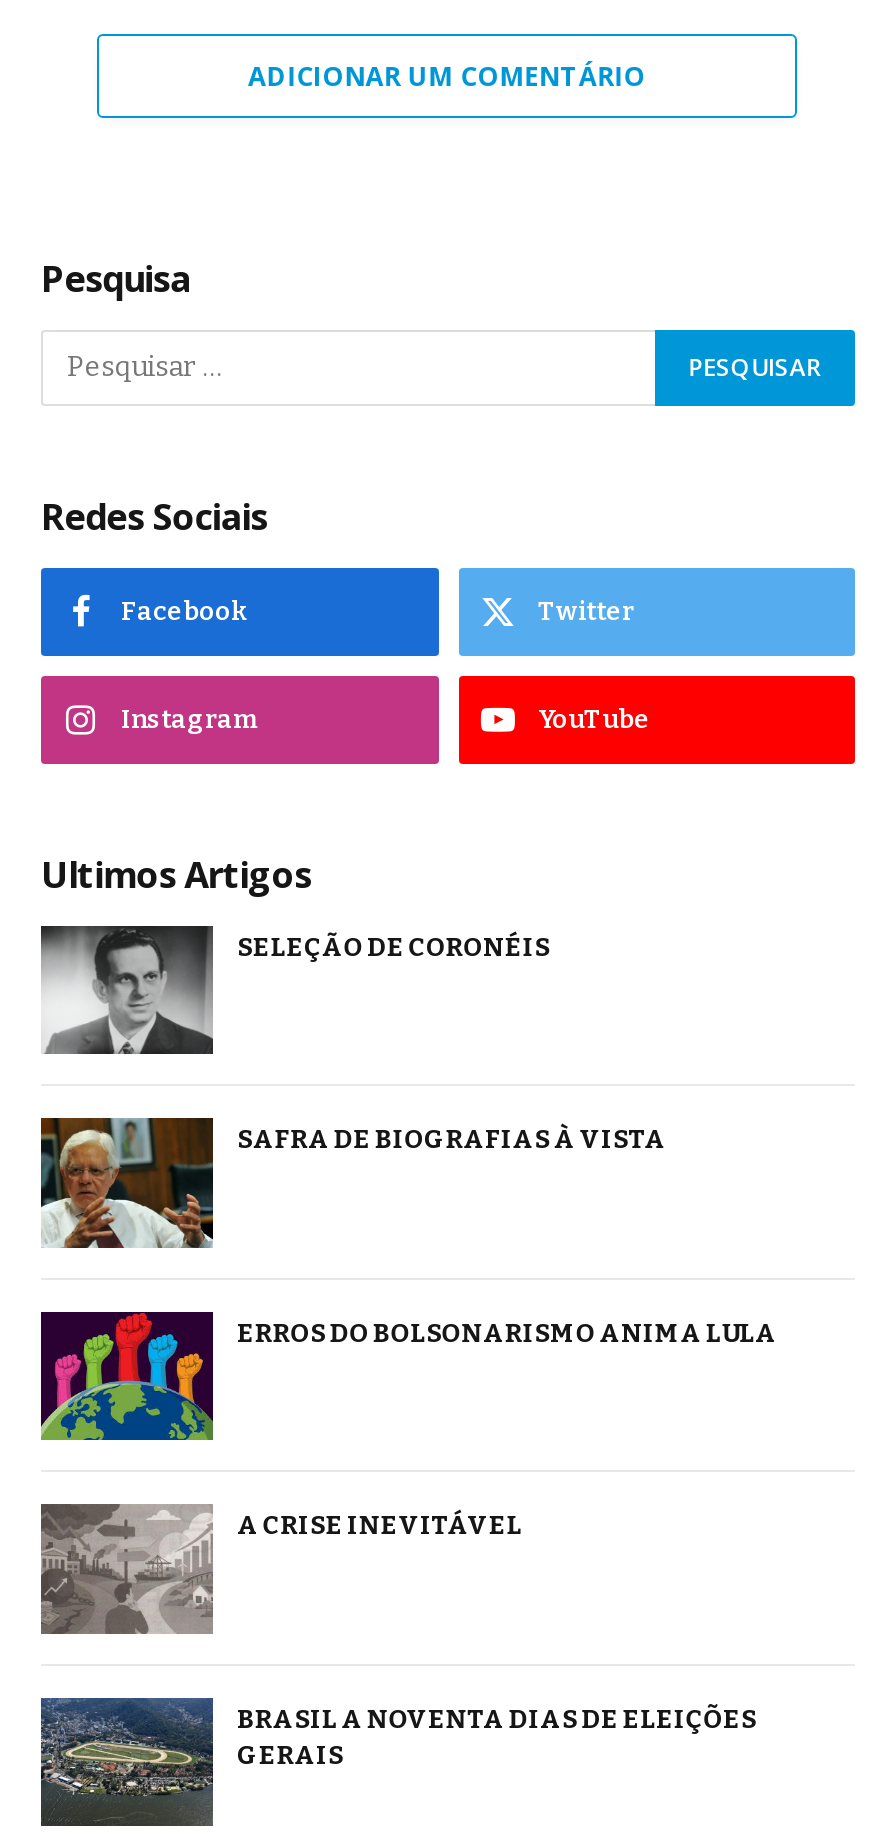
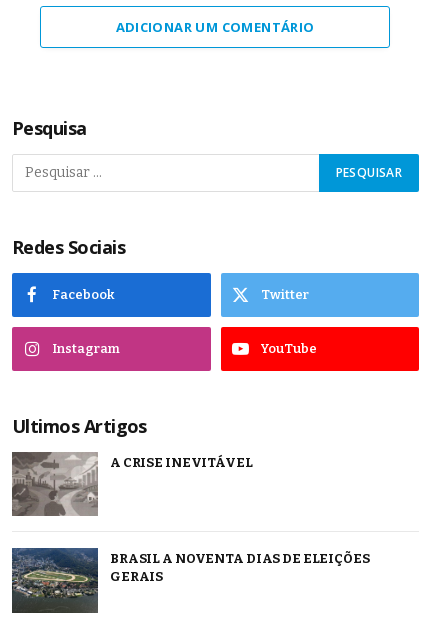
- [image]
- SELEÇÃO DE CORONÉIS

- [image]
- SAFRA DE BIOGRAFIAS À VISTA

- [image]
- ERROS DO BOLSONARISMO ANIMA LULA
